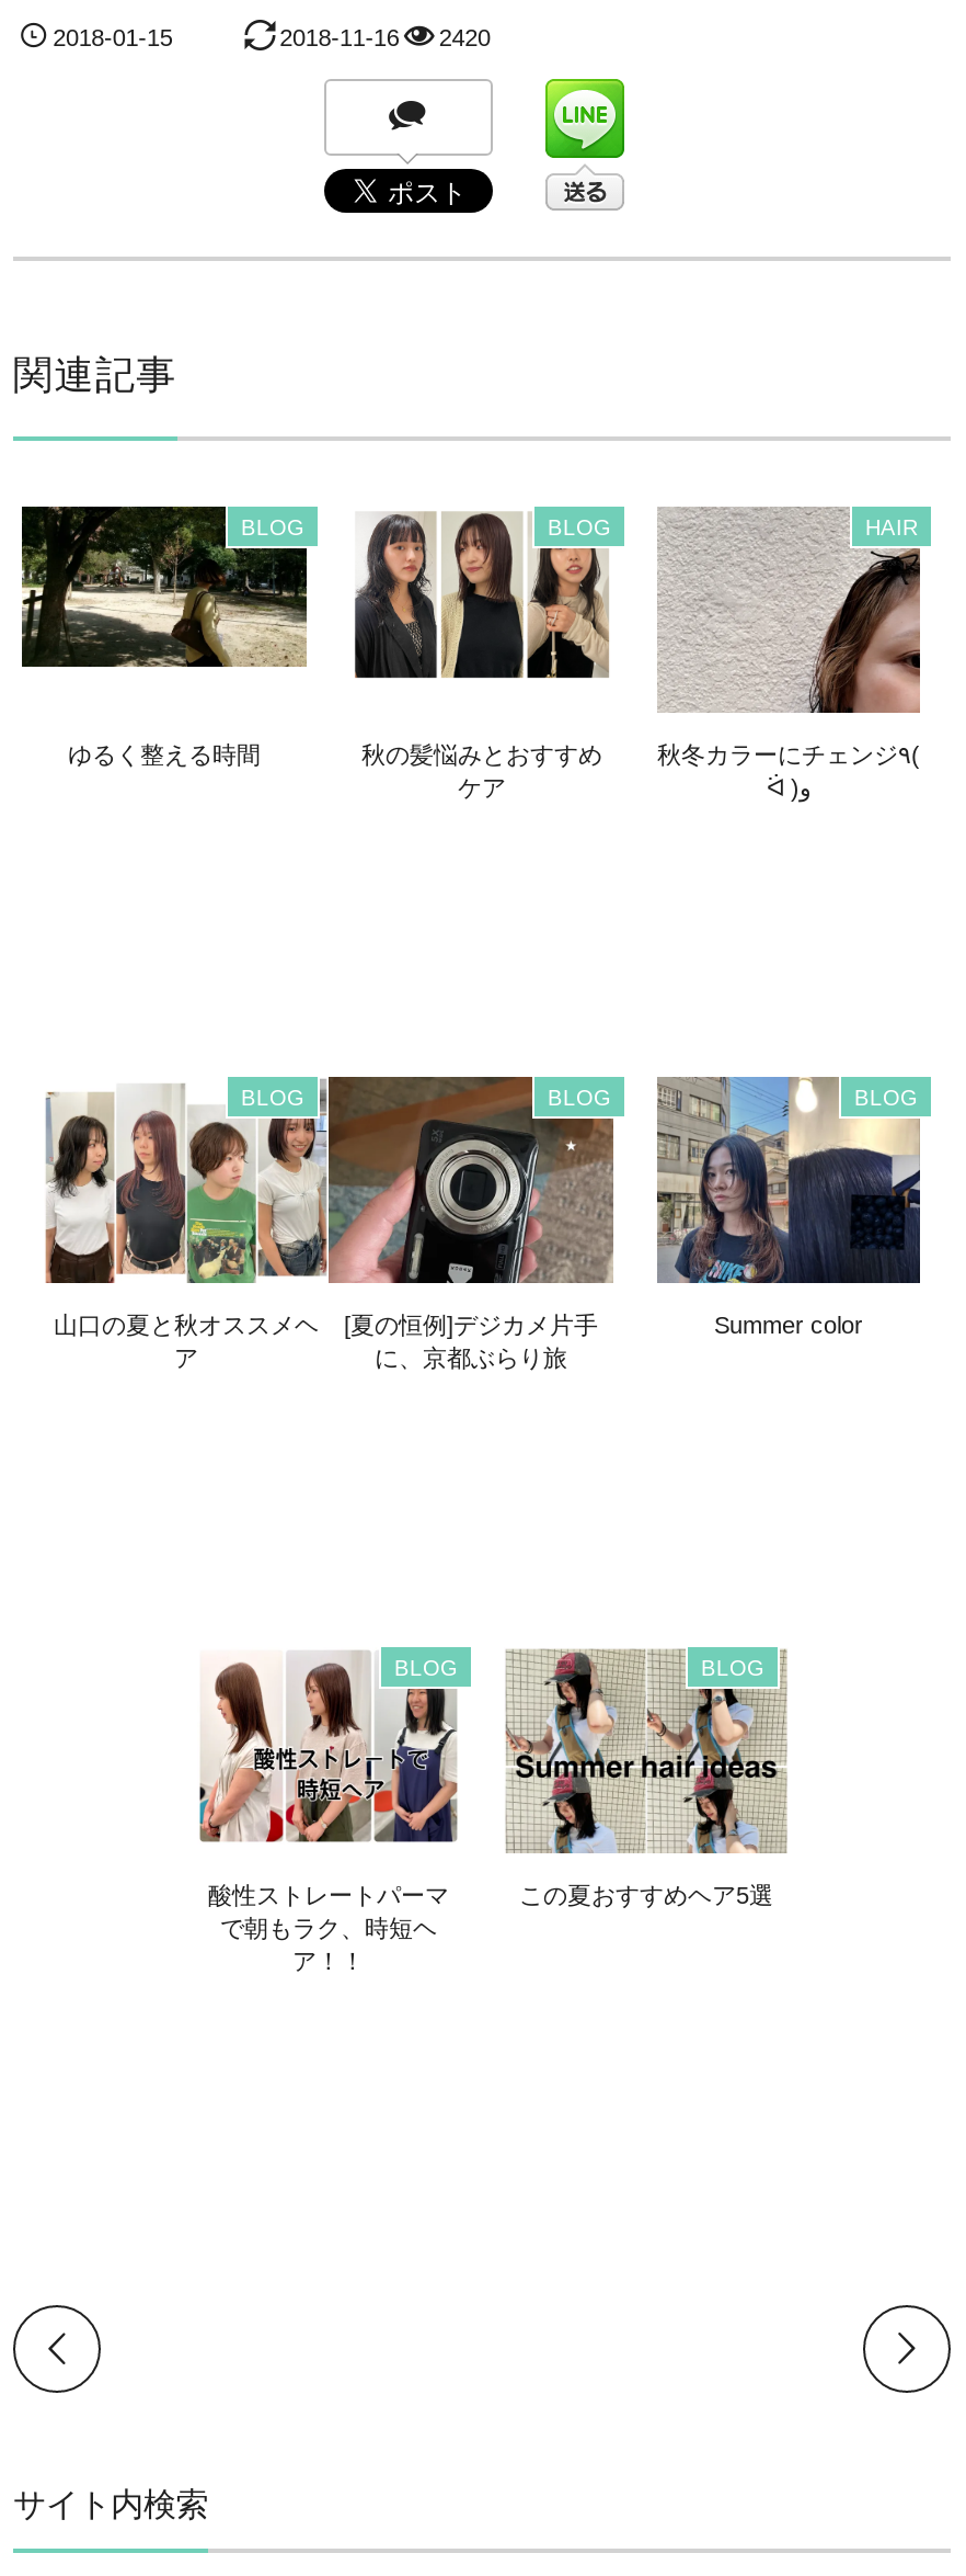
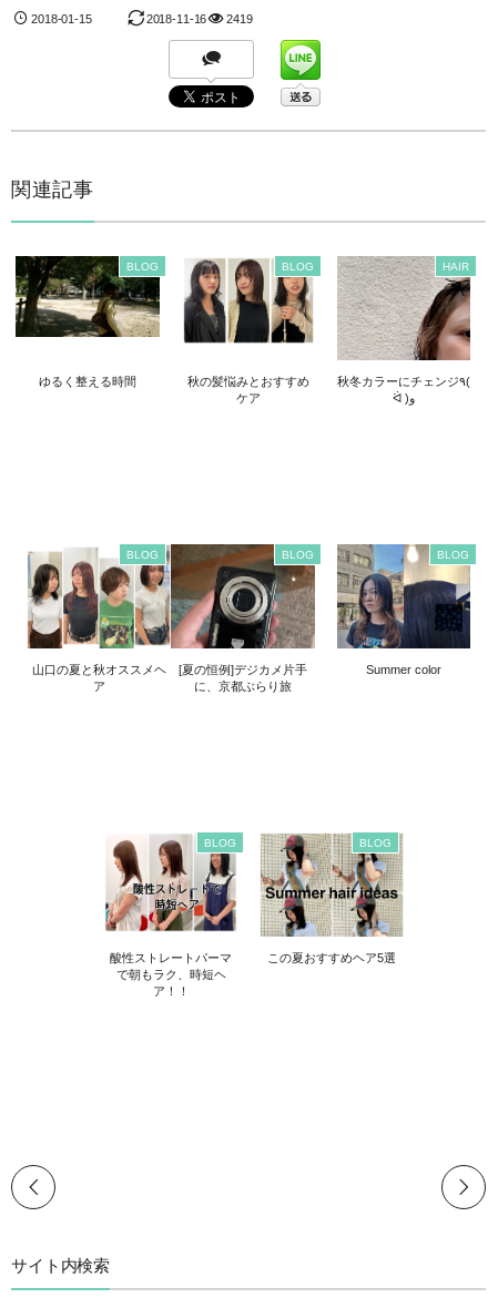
- 2018-11-16 2420
+ 2018-11-16 2419
